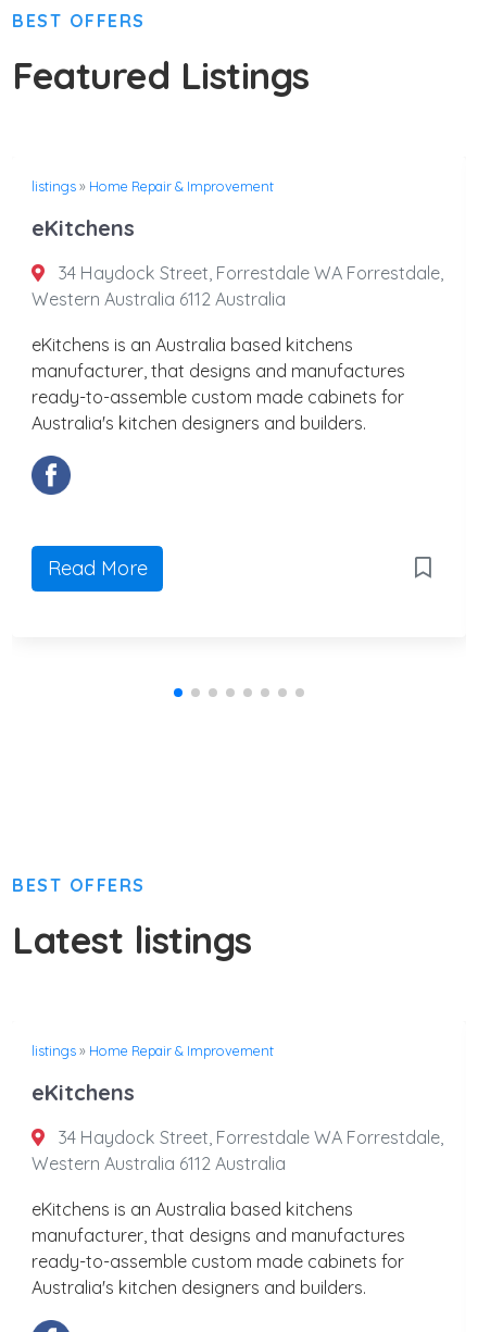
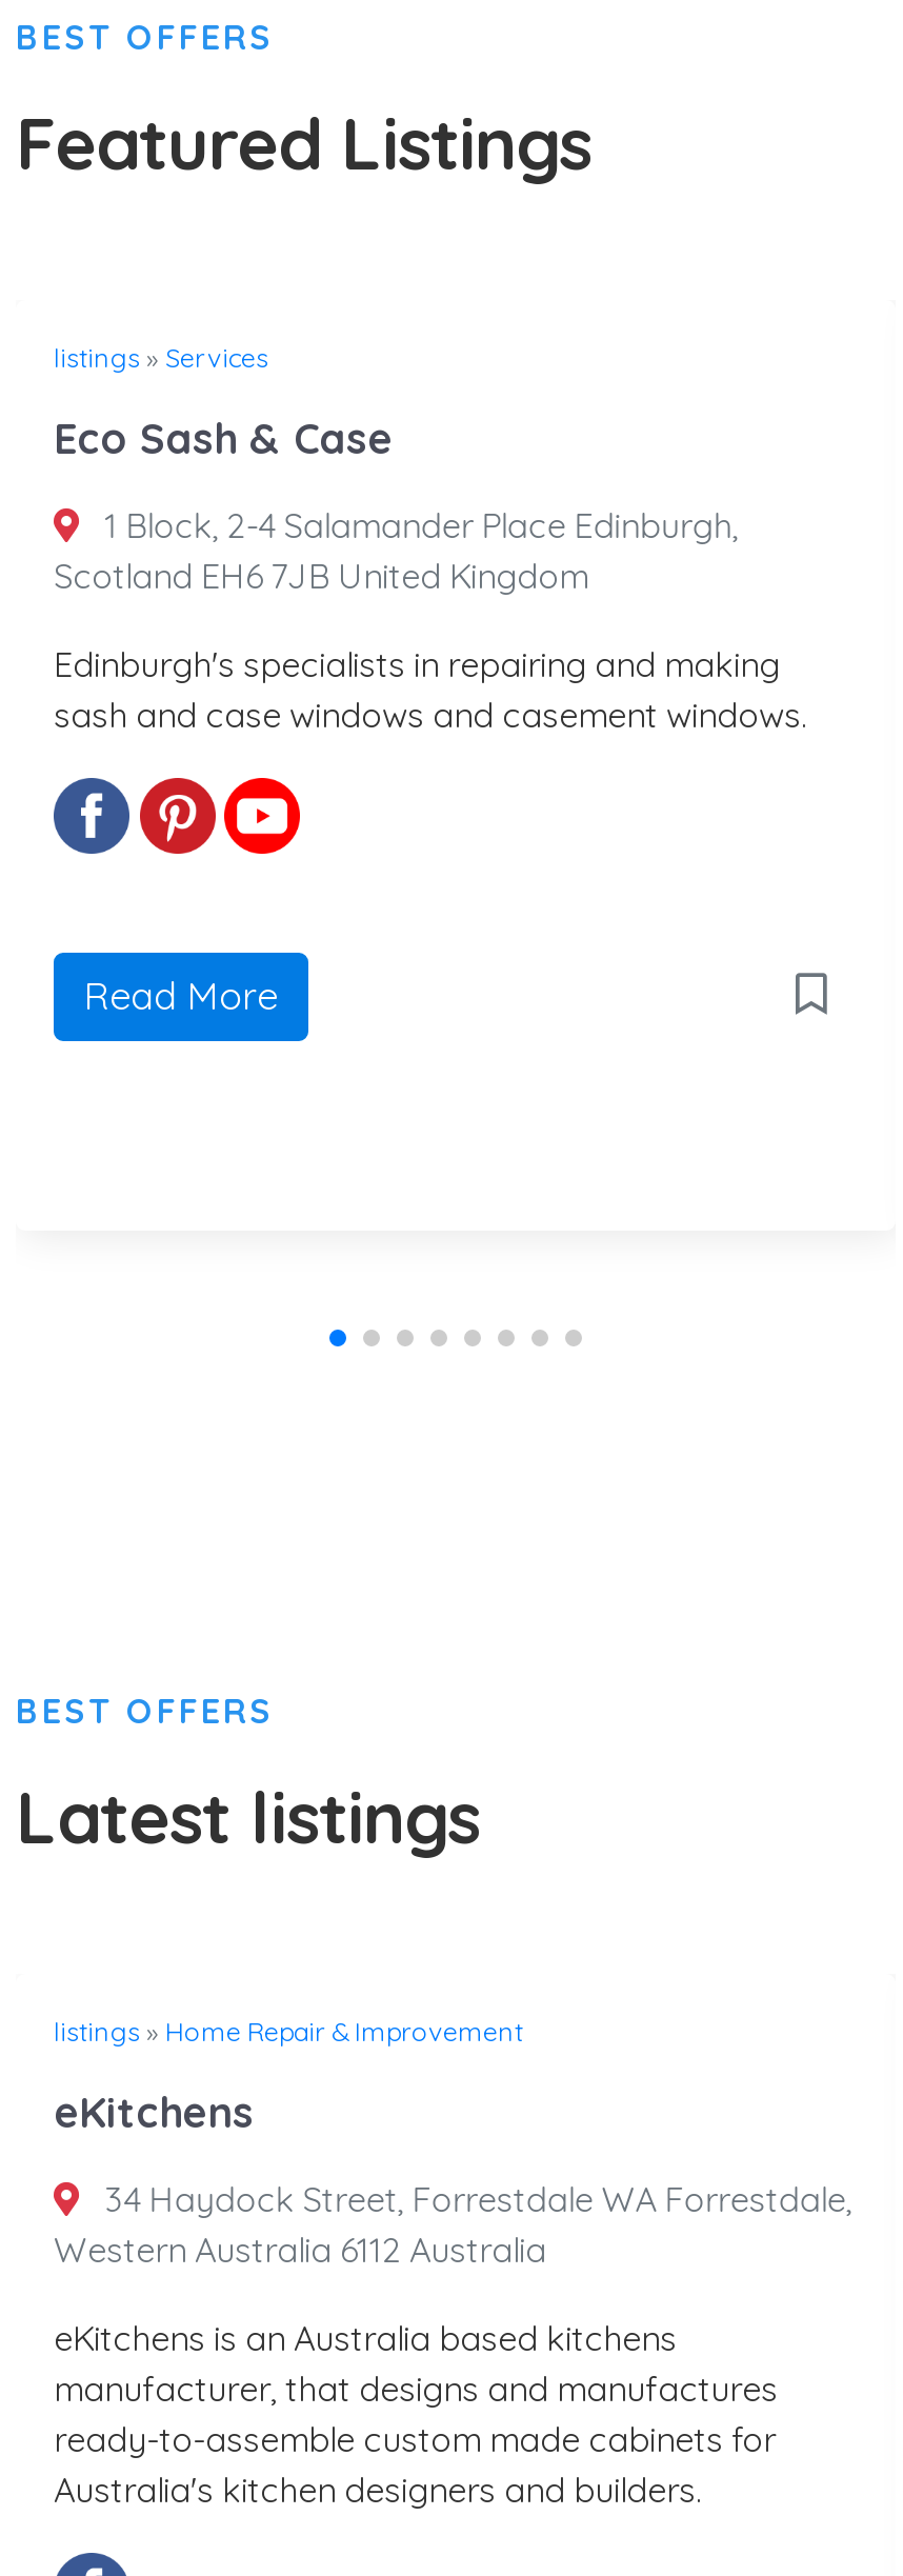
- listings» Home Repair & Improvement
+ listings» Services

- eKitchens
+ Eco Sash & Case

- 34 Haydock Street, Forrestdale WA Forrestdale,
- Western Australia 6112 Australia
+ 1 Block, 2-4 Salamander Place Edinburgh,
+ Scotland EH6 7JB United Kingdom

- eKitchens is an Australia based kitchens
- manufacturer, that designs and manufactures
- ready-to-assemble custom made cabinets for
- Australia's kitchen designers and builders.
+ Edinburgh's specialists in repairing and making
+ sash and case windows and casement windows.

moved up: Read More
